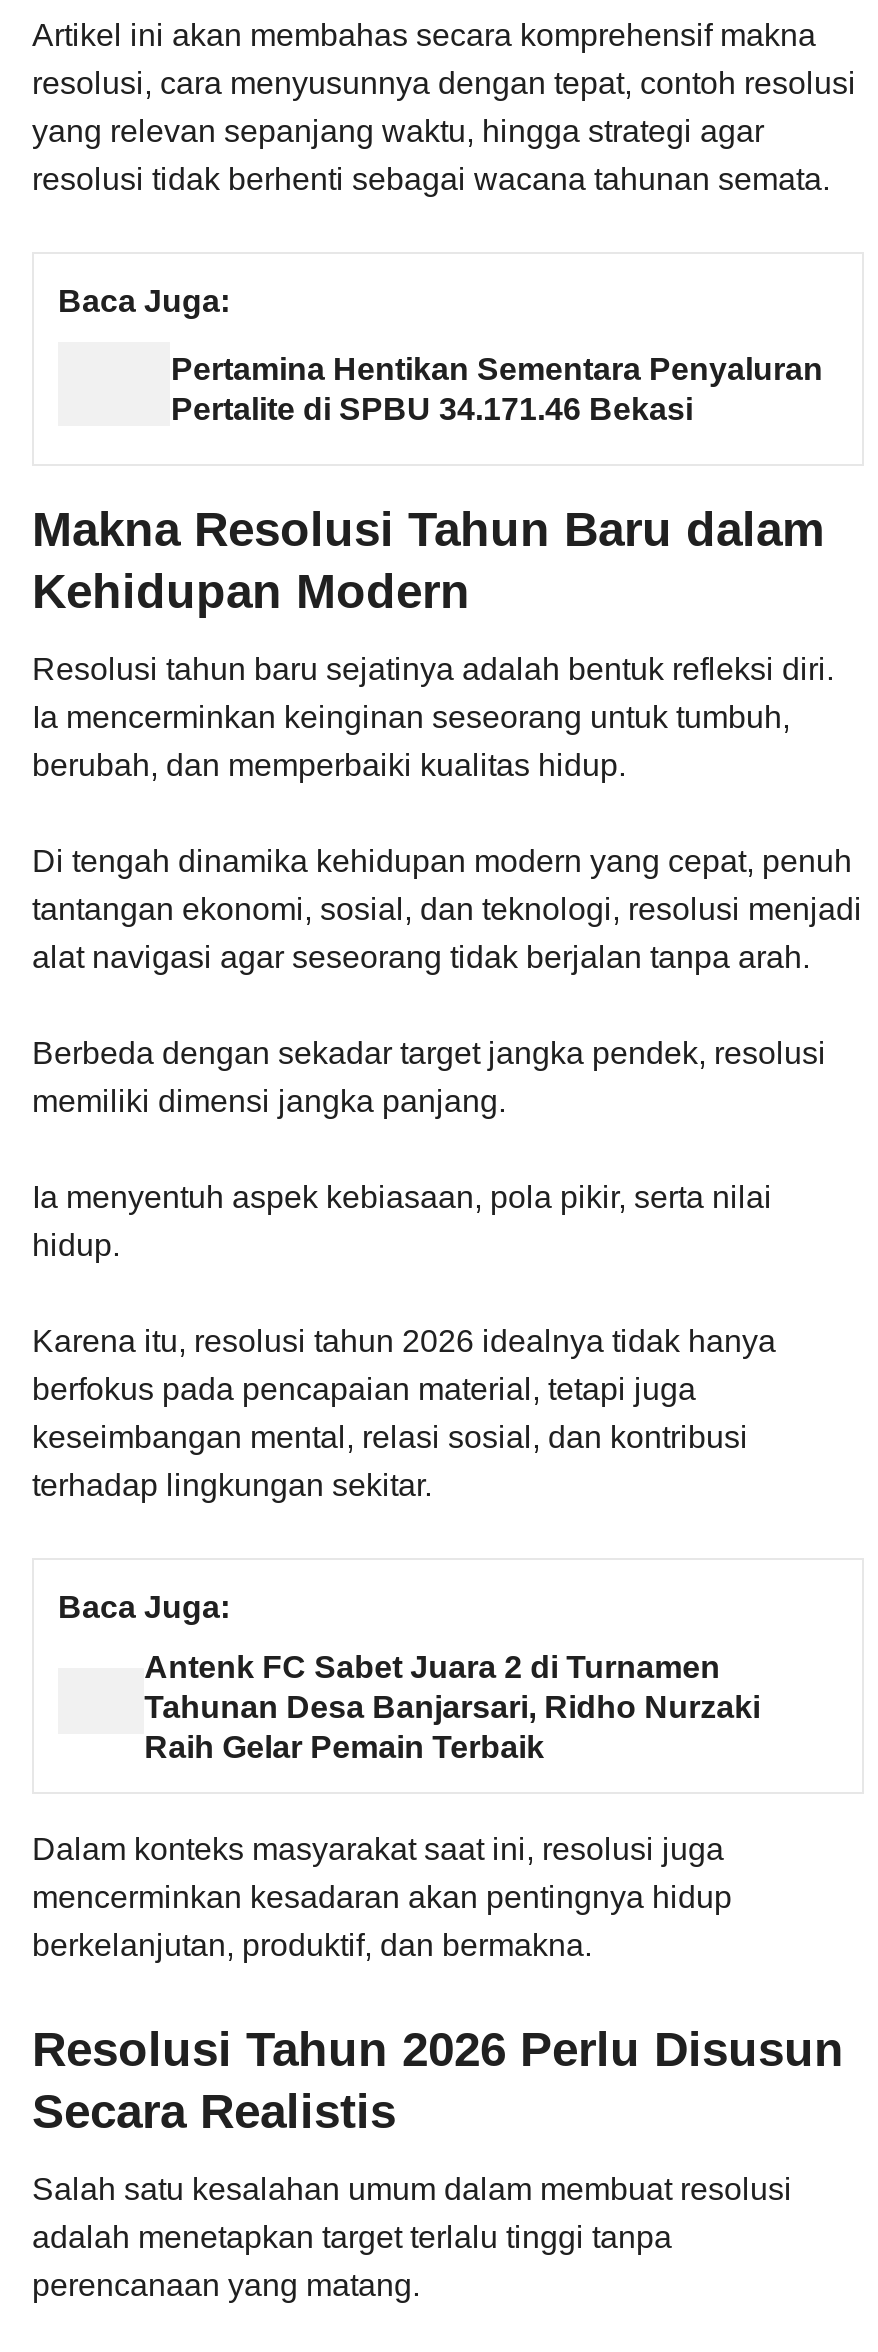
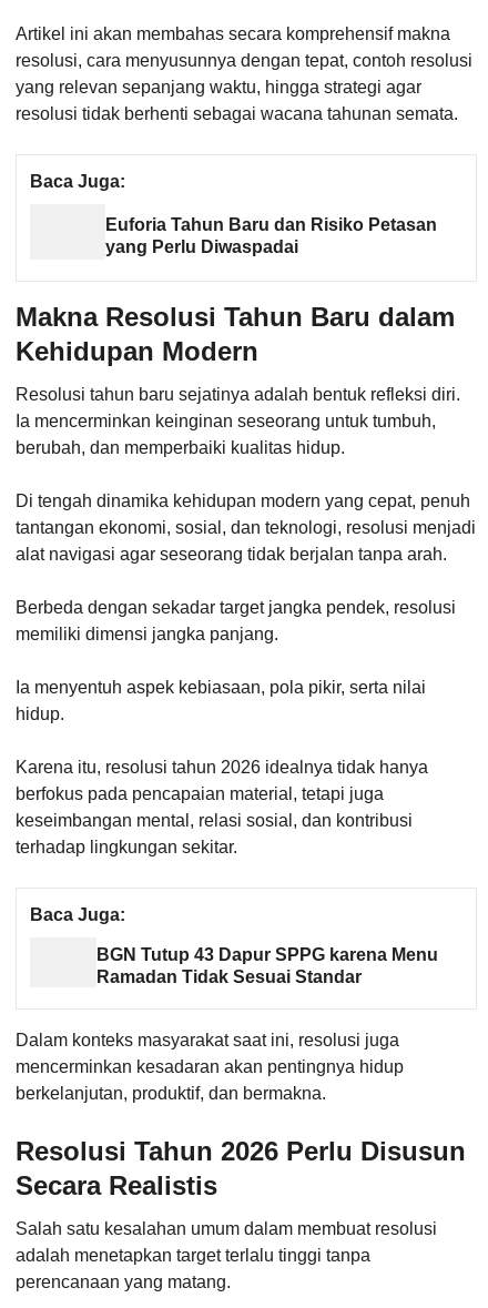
- Pertamina Hentikan Sementara Penyaluran
- Pertalite di SPBU 34.171.46 Bekasi
+ Euforia Tahun Baru dan Risiko Petasan
+ yang Perlu Diwaspadai

- Antenk FC Sabet Juara 2 di Turnamen
- Tahunan Desa Banjarsari, Ridho Nurzaki
- Raih Gelar Pemain Terbaik
+ BGN Tutup 43 Dapur SPPG karena Menu
+ Ramadan Tidak Sesuai Standar
